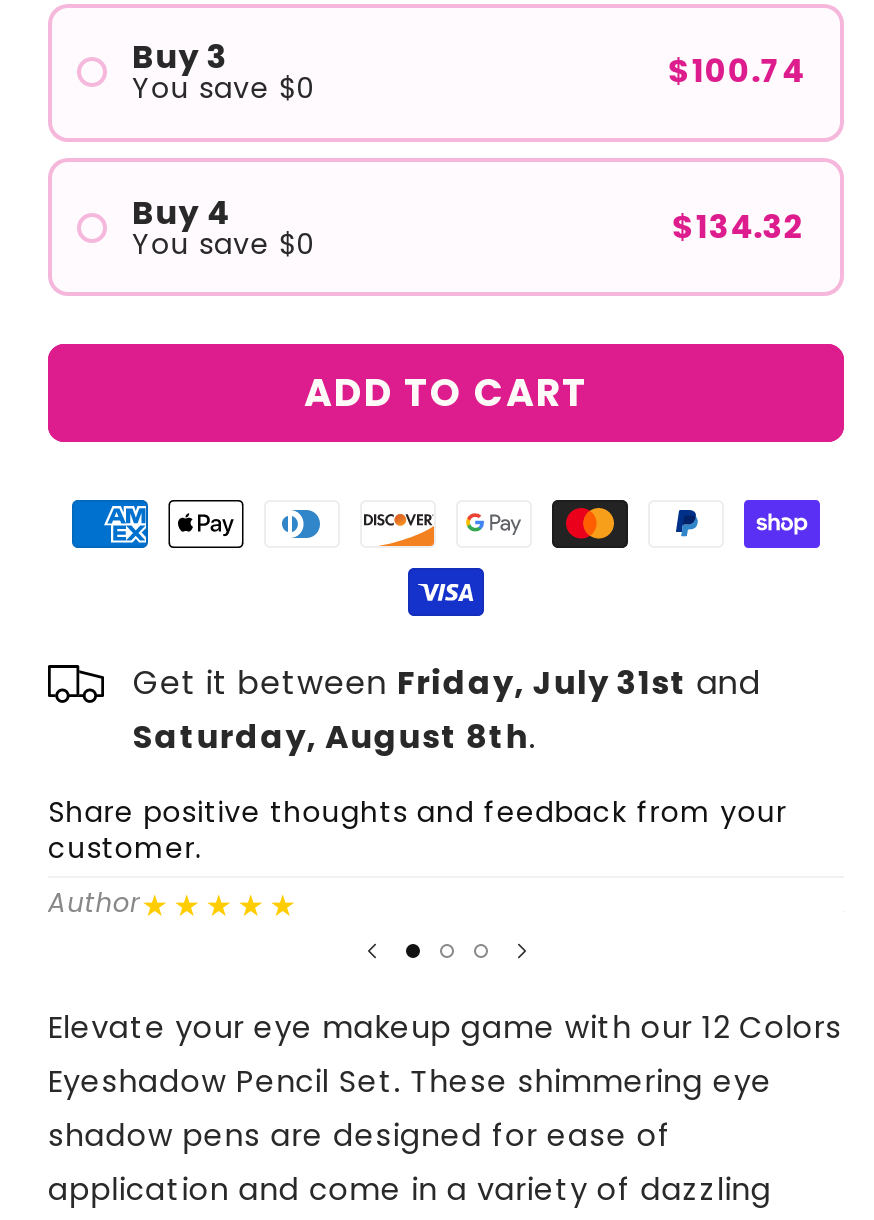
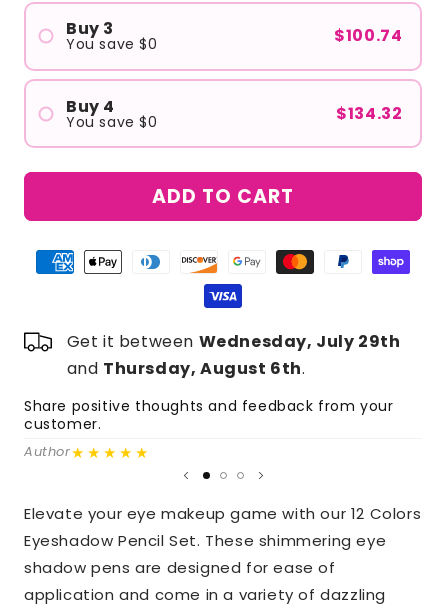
- Get it between Friday, July 31st and
- Saturday, August 8th.
+ Get it between Wednesday, July 29th
+ and Thursday, August 6th.
